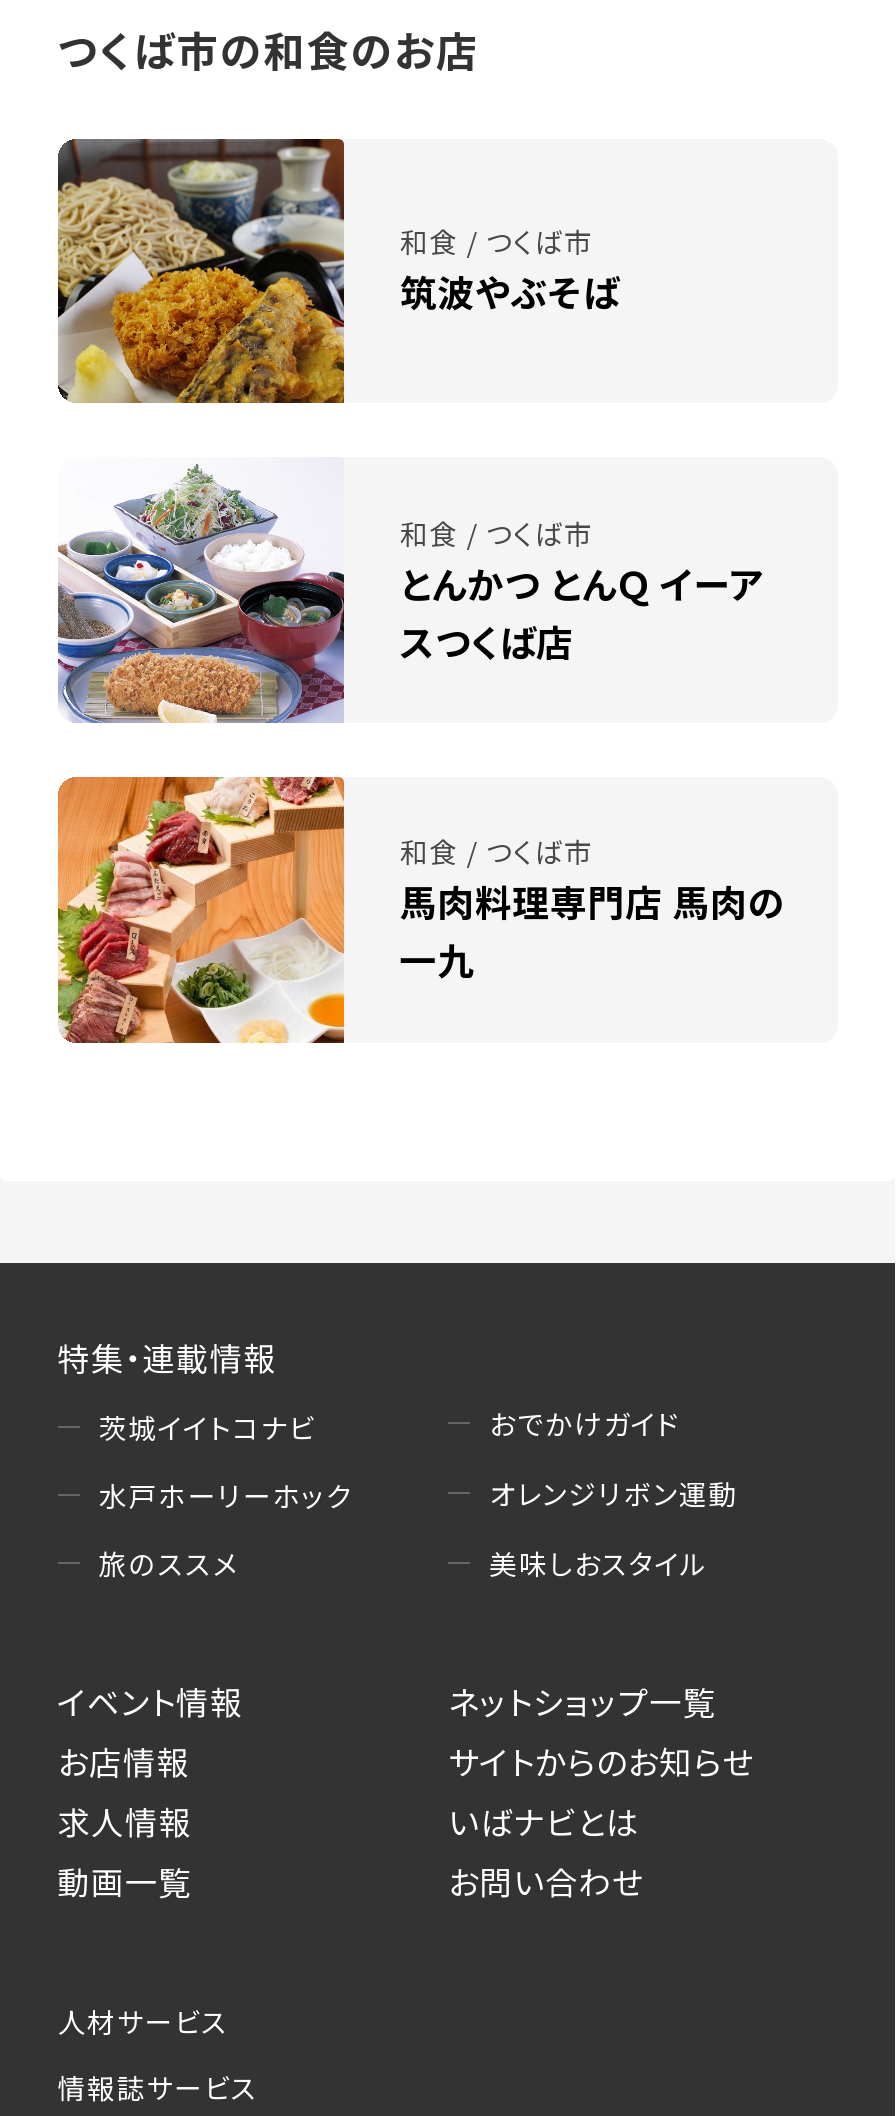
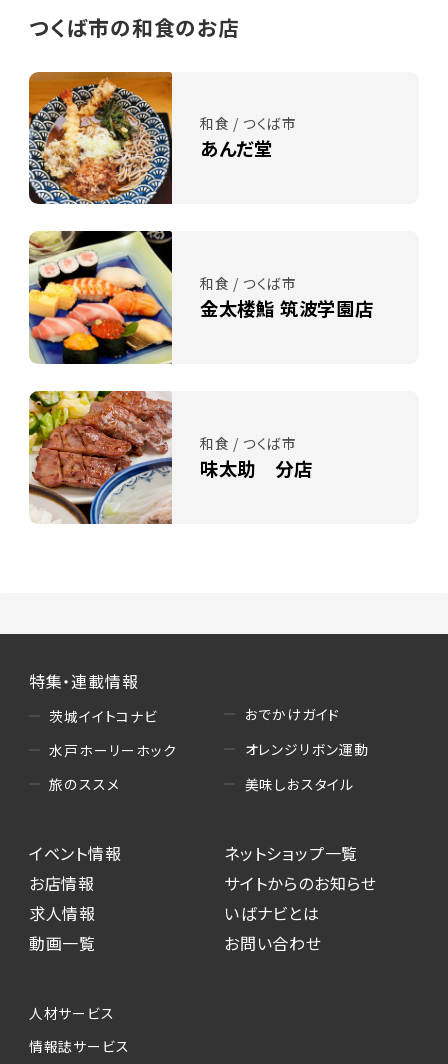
- [image]
- 筑波やぶそば
+ [image]
+ あんだ堂

- [image]
- とんかつ とんＱ イーア
- スつくば店
+ [image]
+ 金太楼鮨 筑波学園店

- [image]
- 馬肉料理専門店 馬肉の
- 一九
+ [image]
+ 味太助 分店
